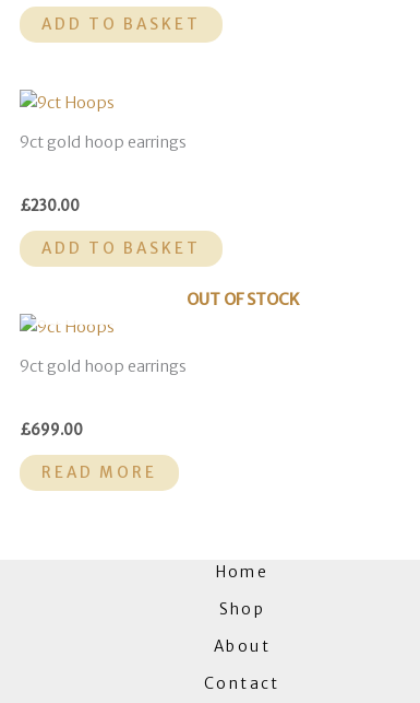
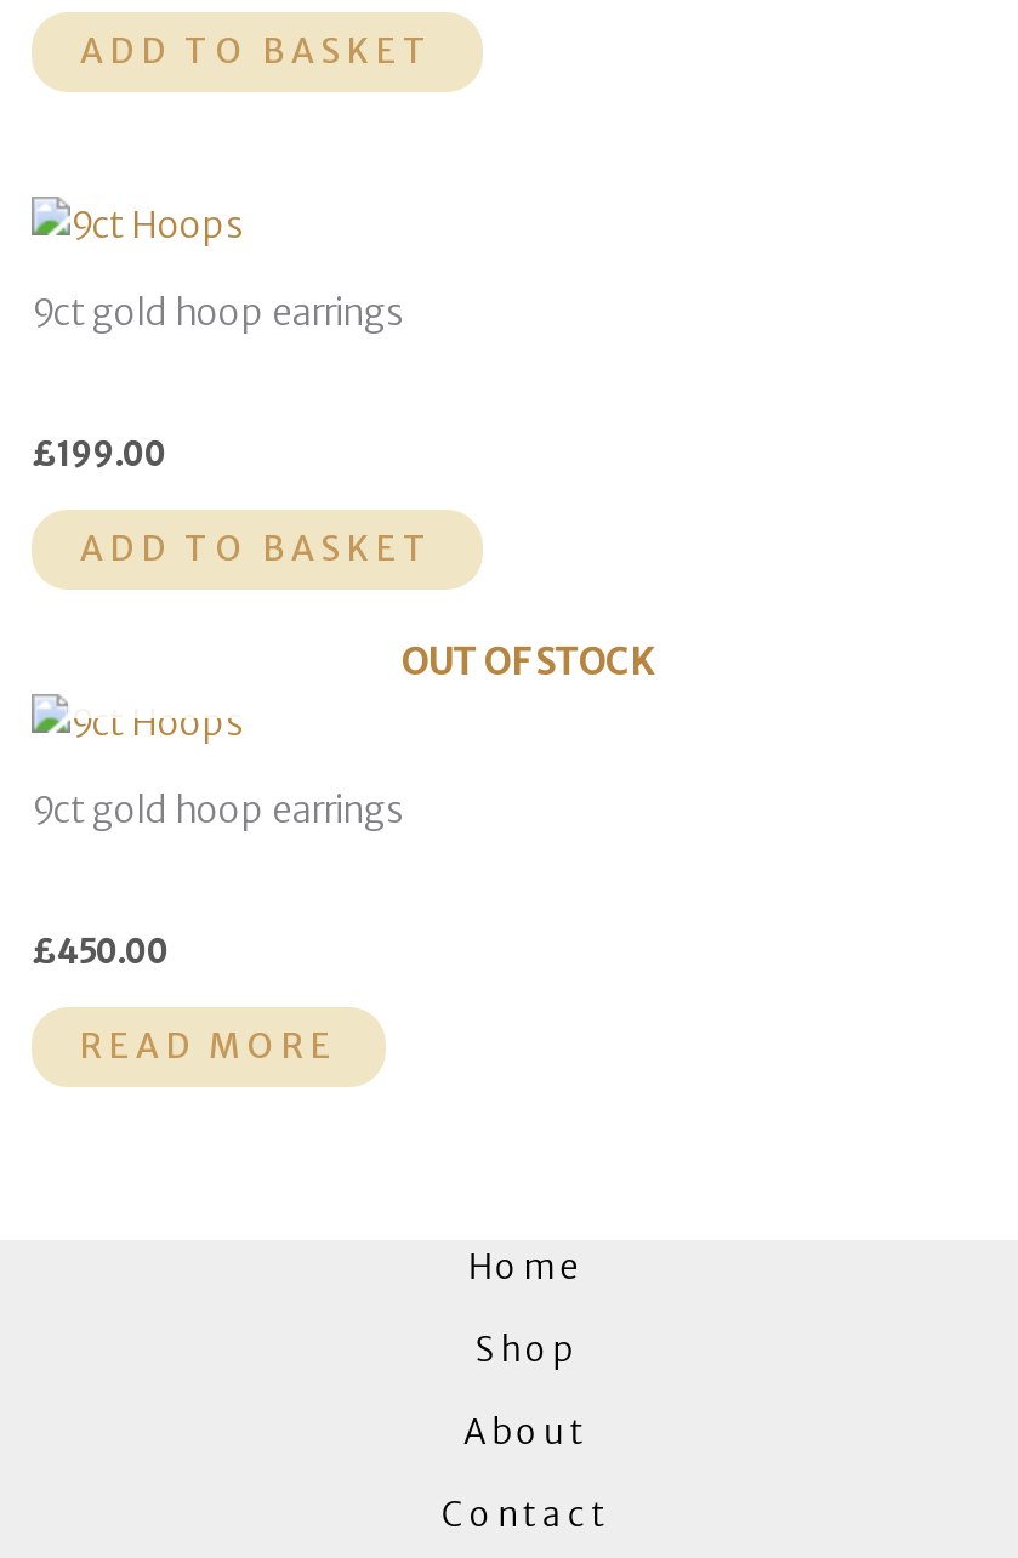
- £230.00
+ £199.00

- £699.00
+ £450.00
